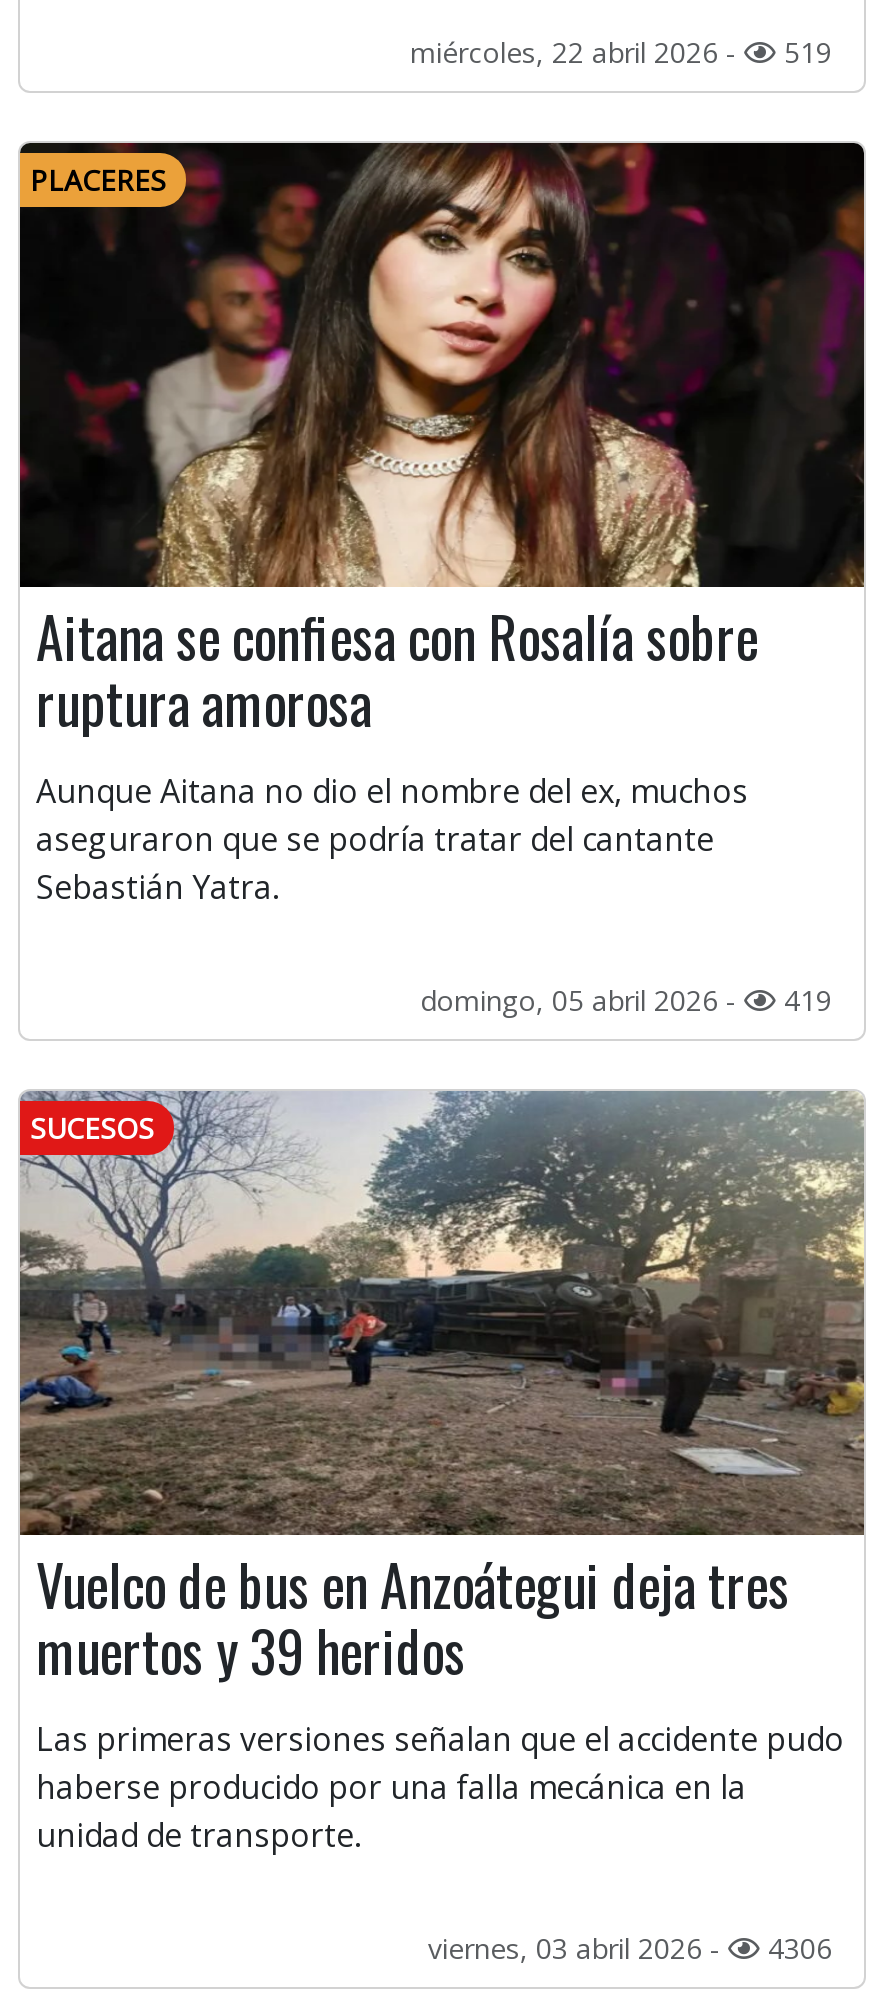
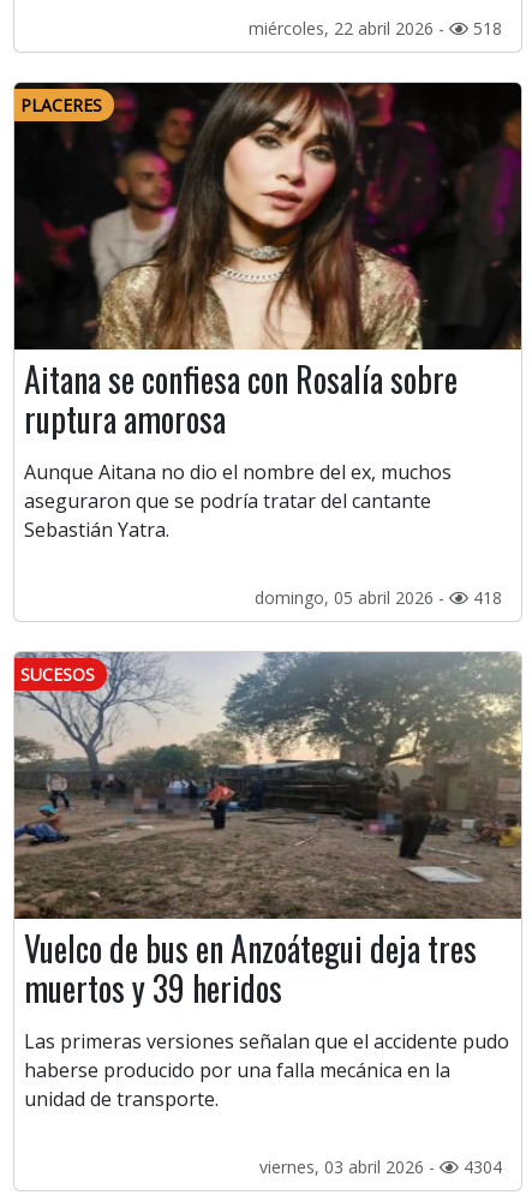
- miércoles, 22 abril 2026 - 519
+ miércoles, 22 abril 2026 - 518

- domingo, 05 abril 2026 - 419
+ domingo, 05 abril 2026 - 418

- viernes, 03 abril 2026 - 4306
+ viernes, 03 abril 2026 - 4304
